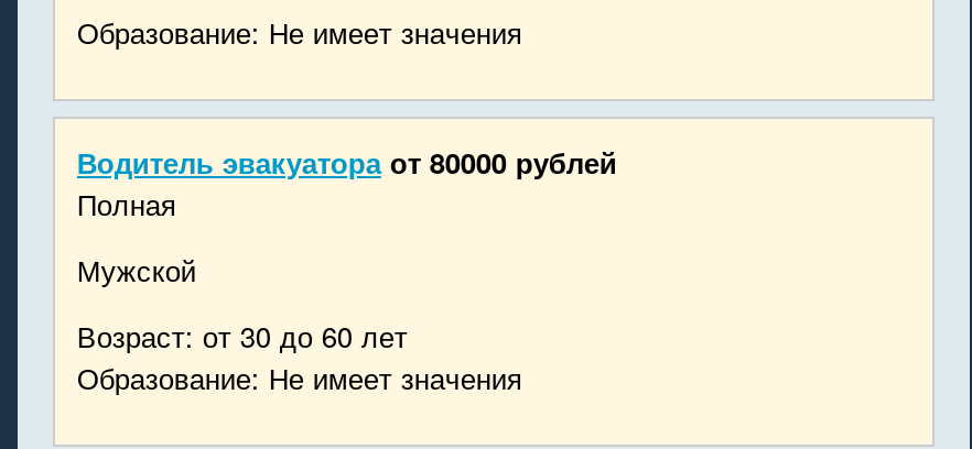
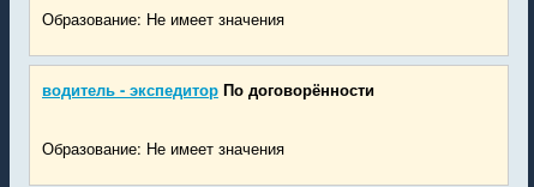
- Водитель эвакуатора от 80000 рублей
- Полная
- Мужской
- Возраст: от 30 до 60 лет
+ водитель - экспедитор По договорённости
